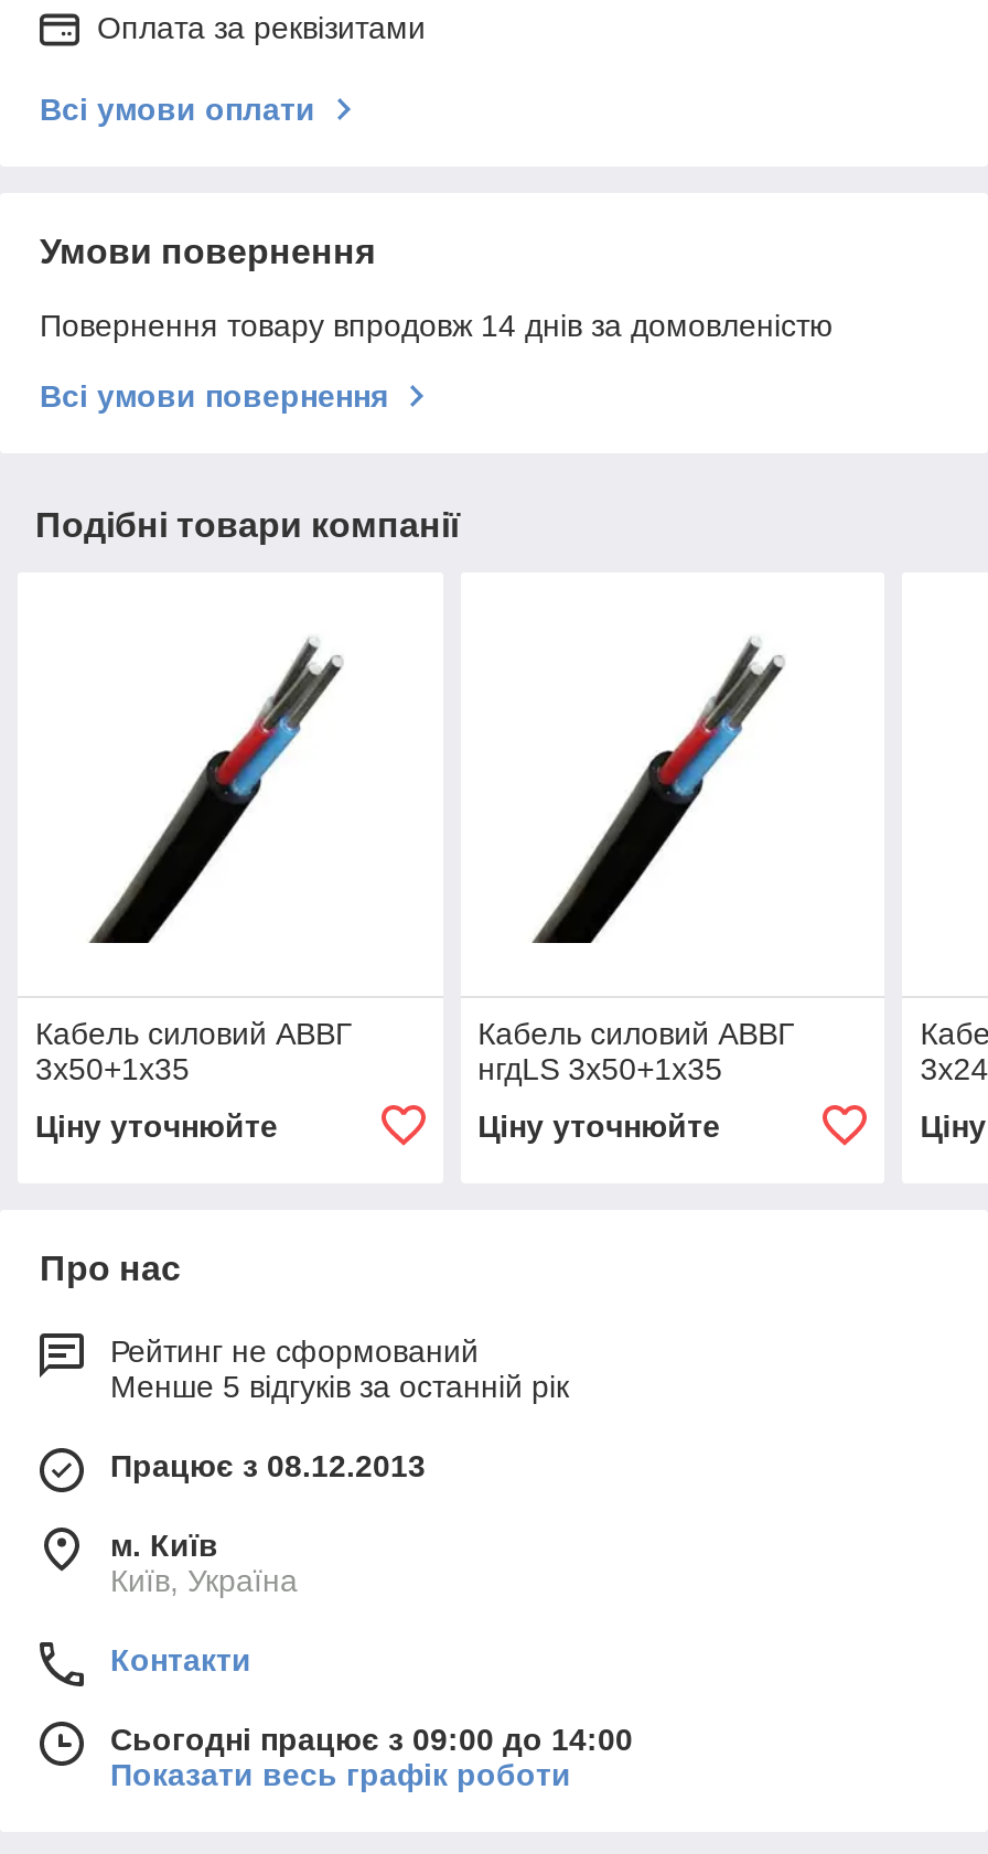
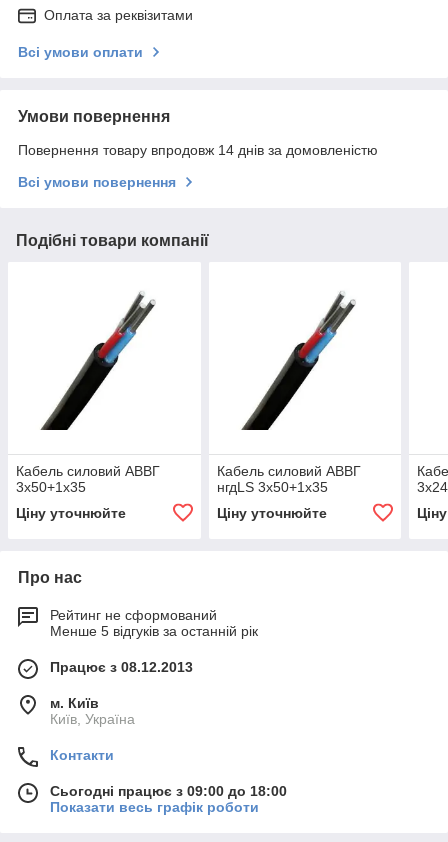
- Сьогодні працює з 09:00 до 14:00
+ Сьогодні працює з 09:00 до 18:00
